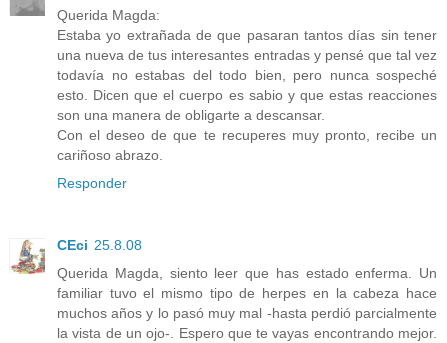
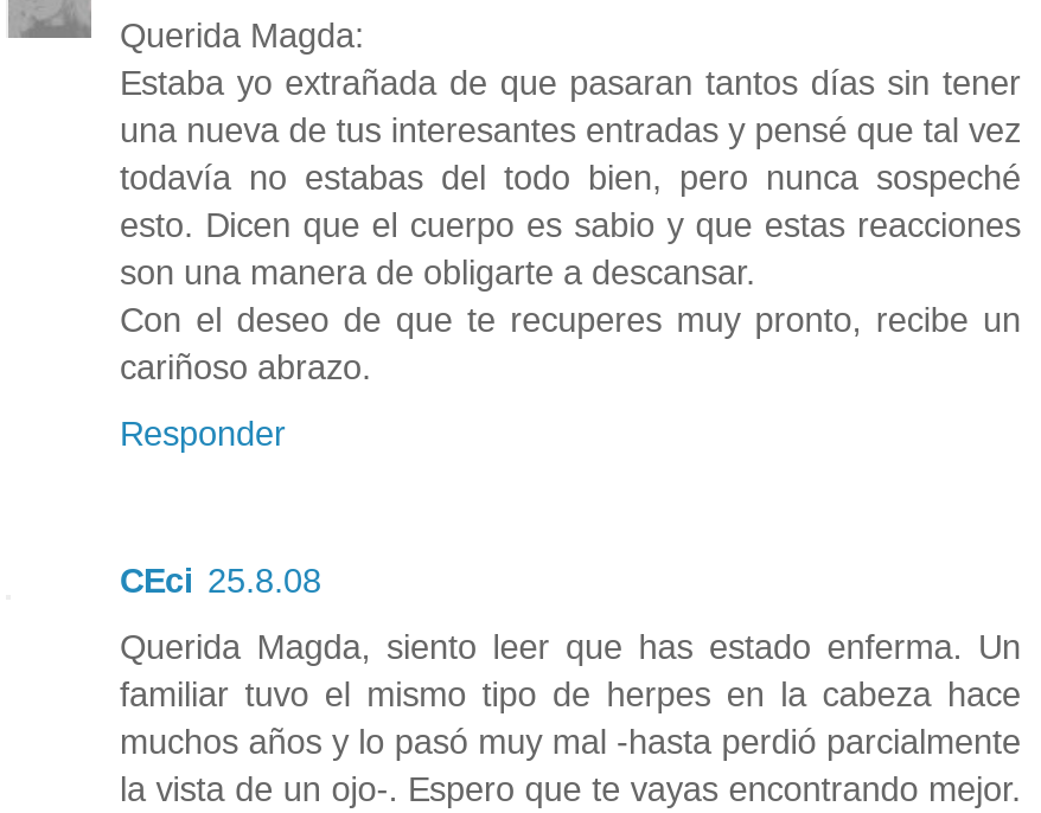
- [image]
